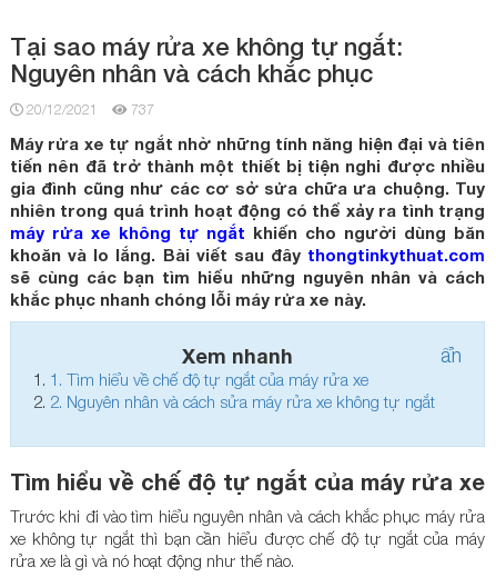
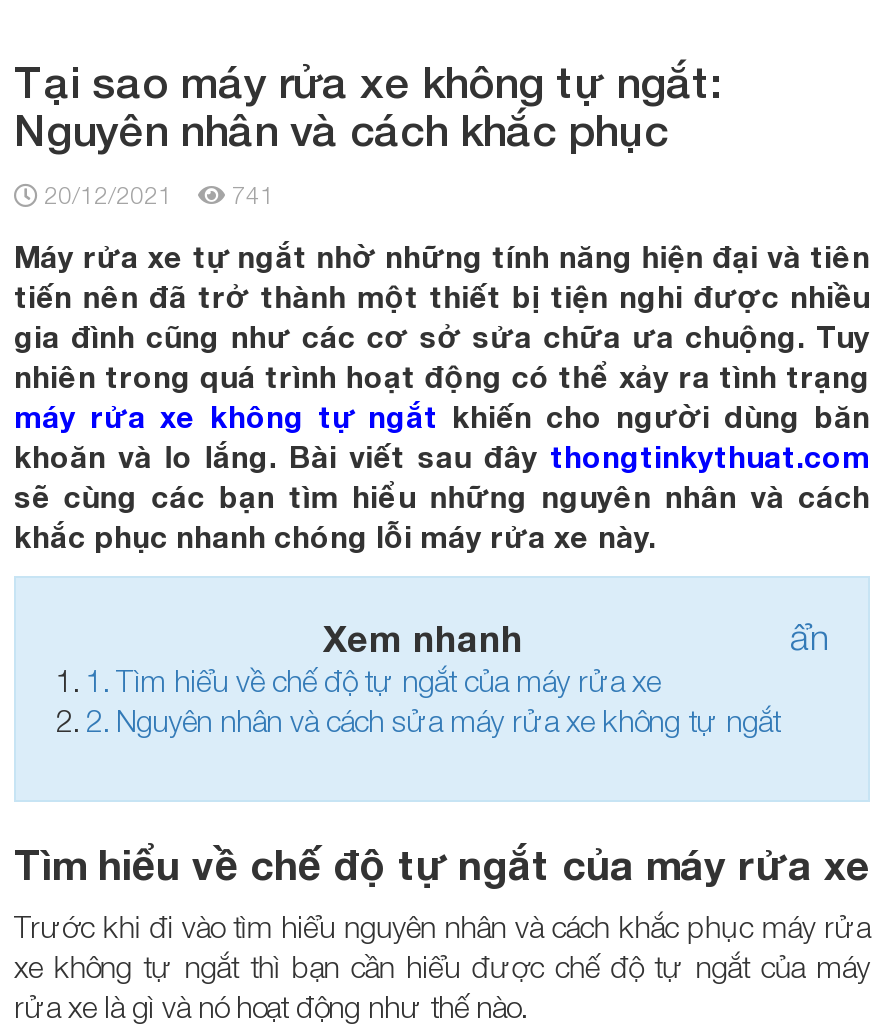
- 20/12/2021 737
+ 20/12/2021 741
